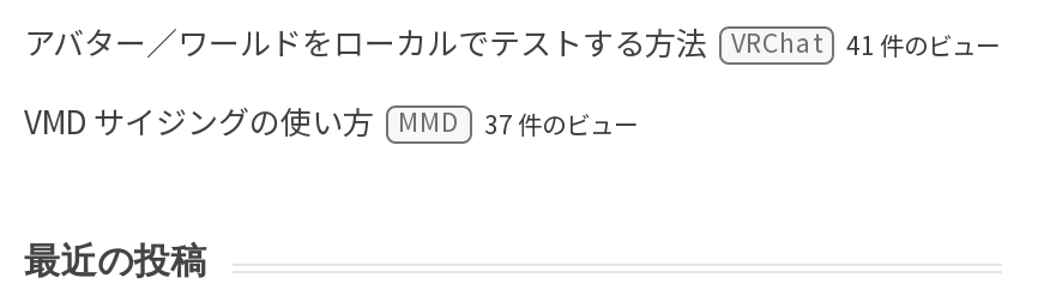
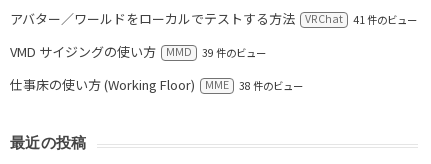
- 37 件のビュー
+ 39 件のビュー
+ 仕事床の使い方 (Working Floor) MME
+ 38 件のビュー
